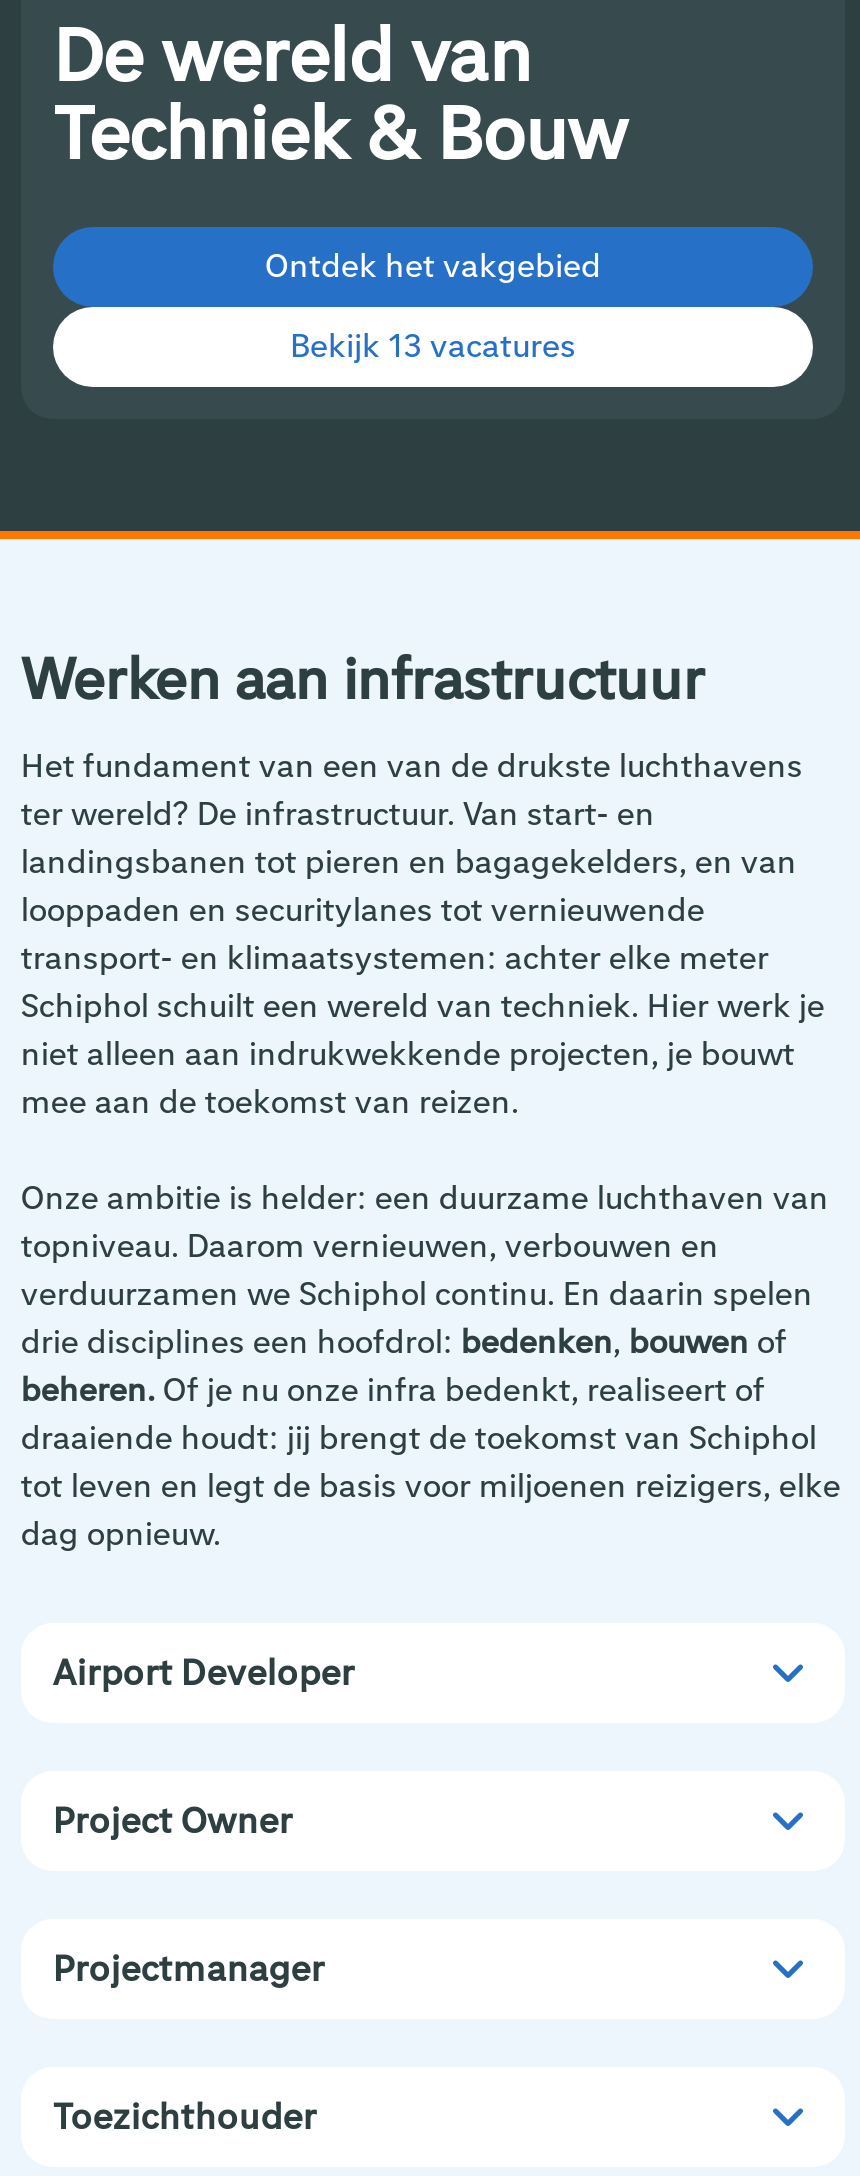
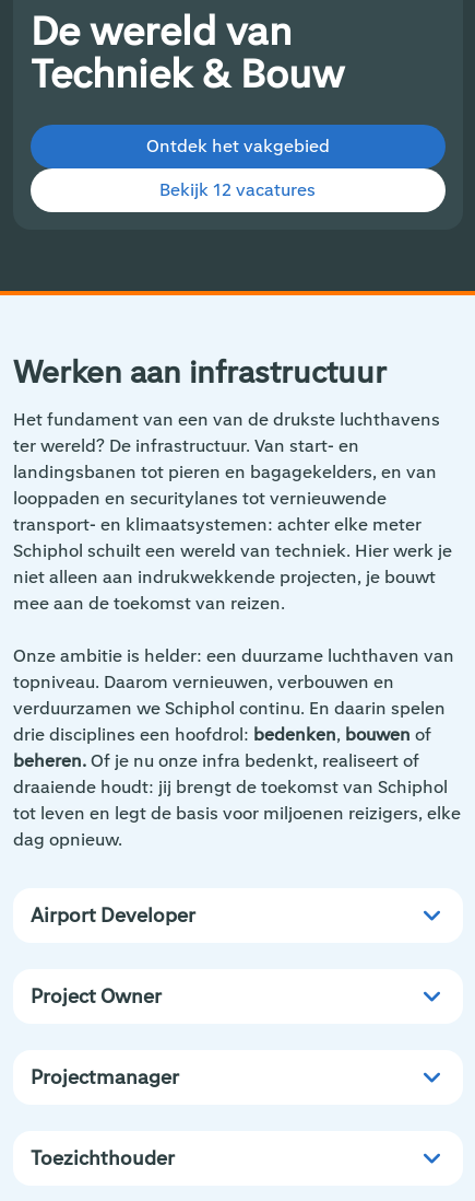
- Bekijk 13 vacatures
+ Bekijk 12 vacatures
